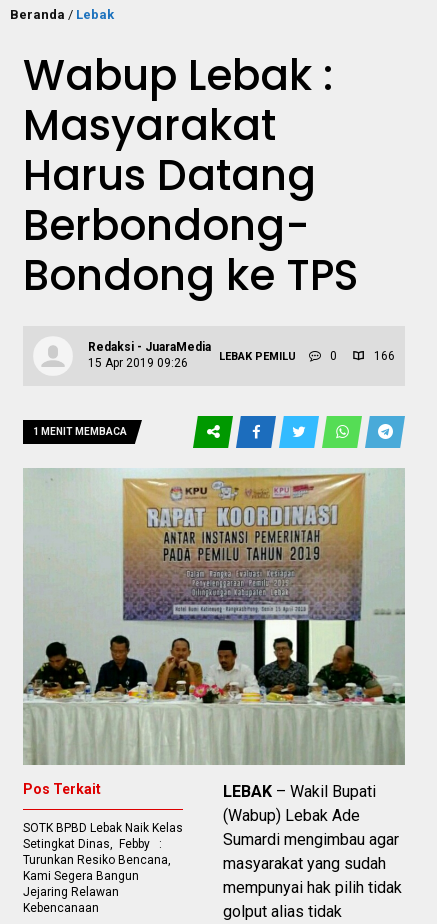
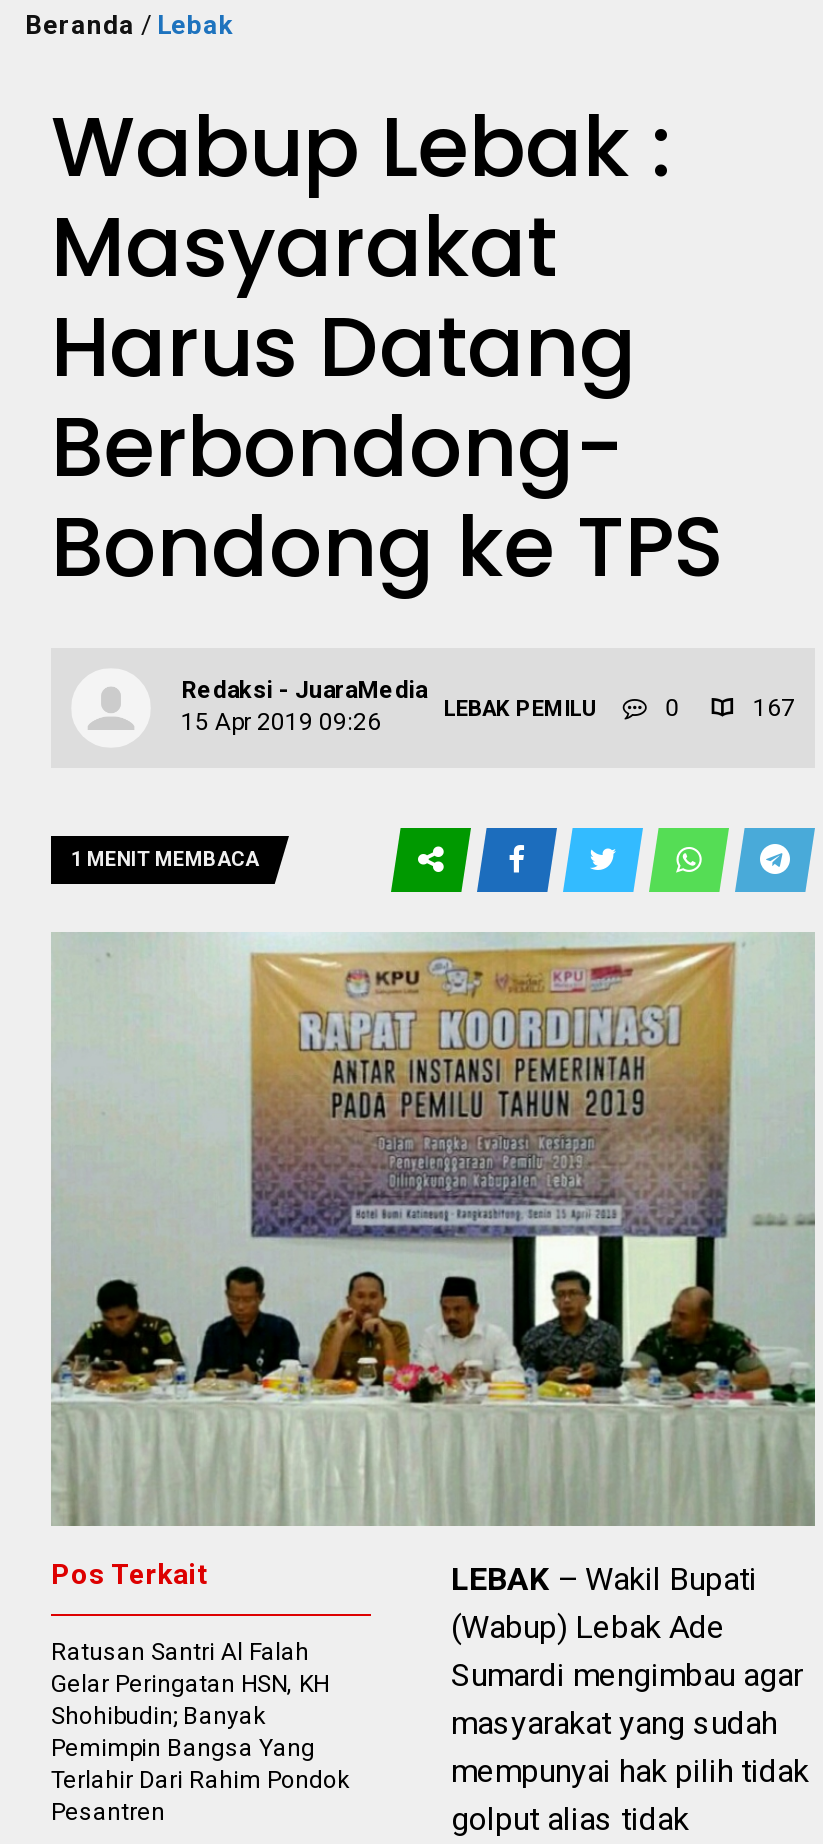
- 166
+ 167

- SOTK BPBD Lebak Naik Kelas
- Setingkat Dinas, Febby :
- Turunkan Resiko Bencana,
- Kami Segera Bangun
- Jejaring Relawan
- Kebencanaan
+ Ratusan Santri Al Falah
+ Gelar Peringatan HSN, KH
+ Shohibudin; Banyak
+ Pemimpin Bangsa Yang
+ Terlahir Dari Rahim Pondok
+ Pesantren
